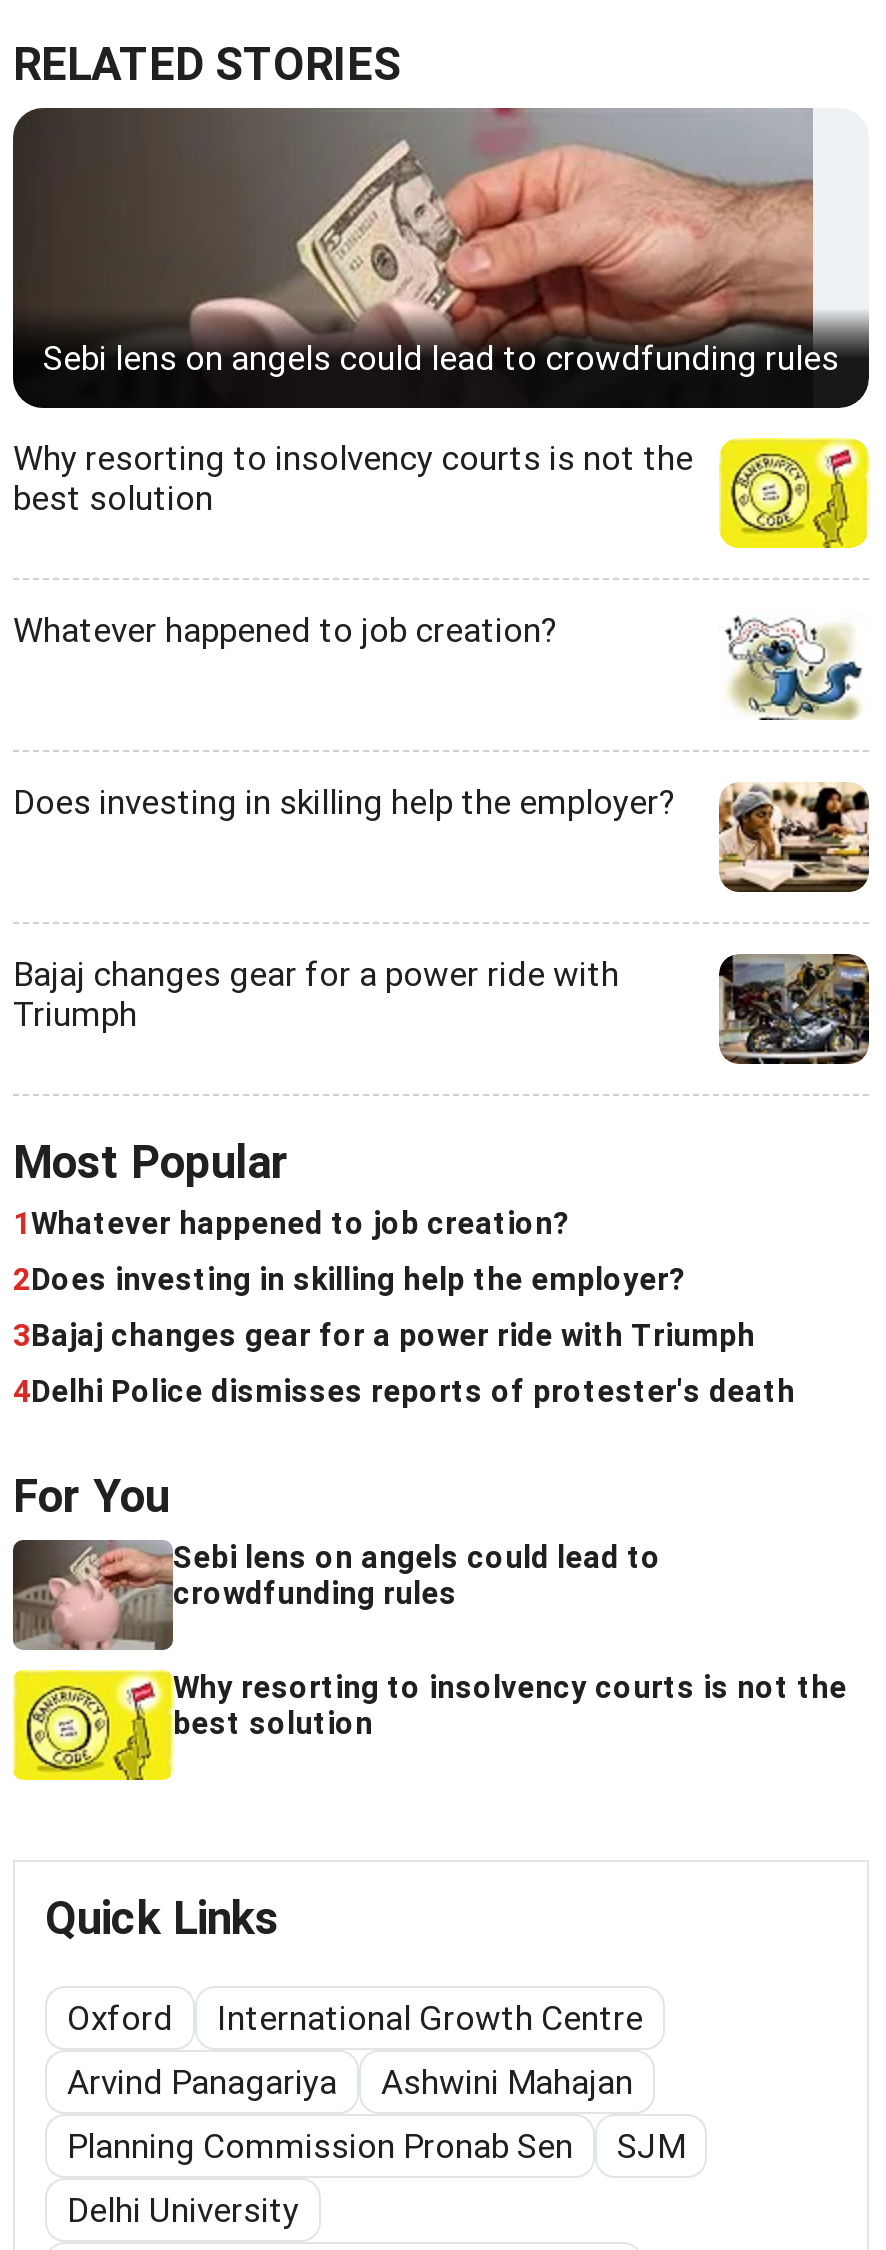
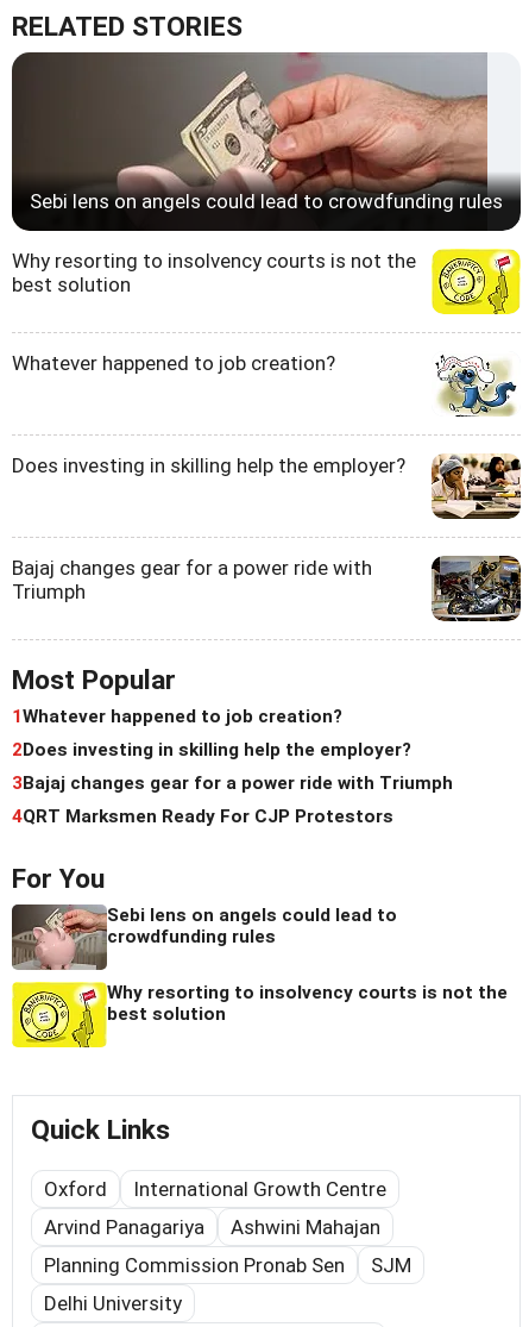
- 4Delhi Police dismisses reports of protester's death
+ 4QRT Marksmen Ready For CJP Protestors
